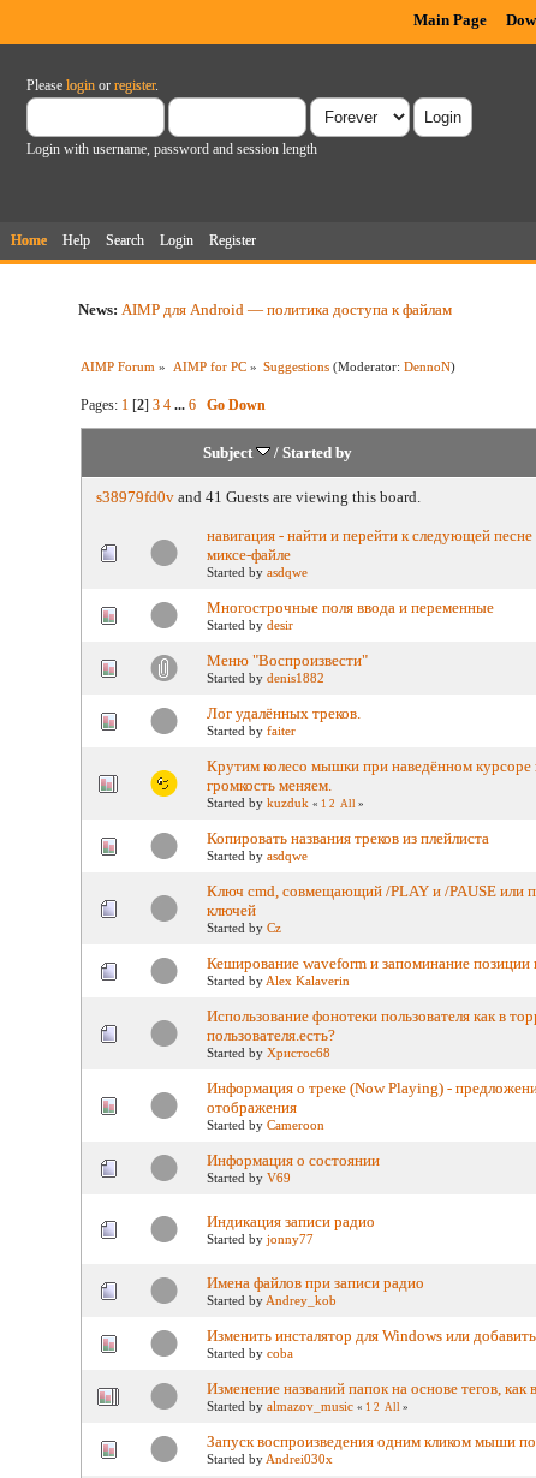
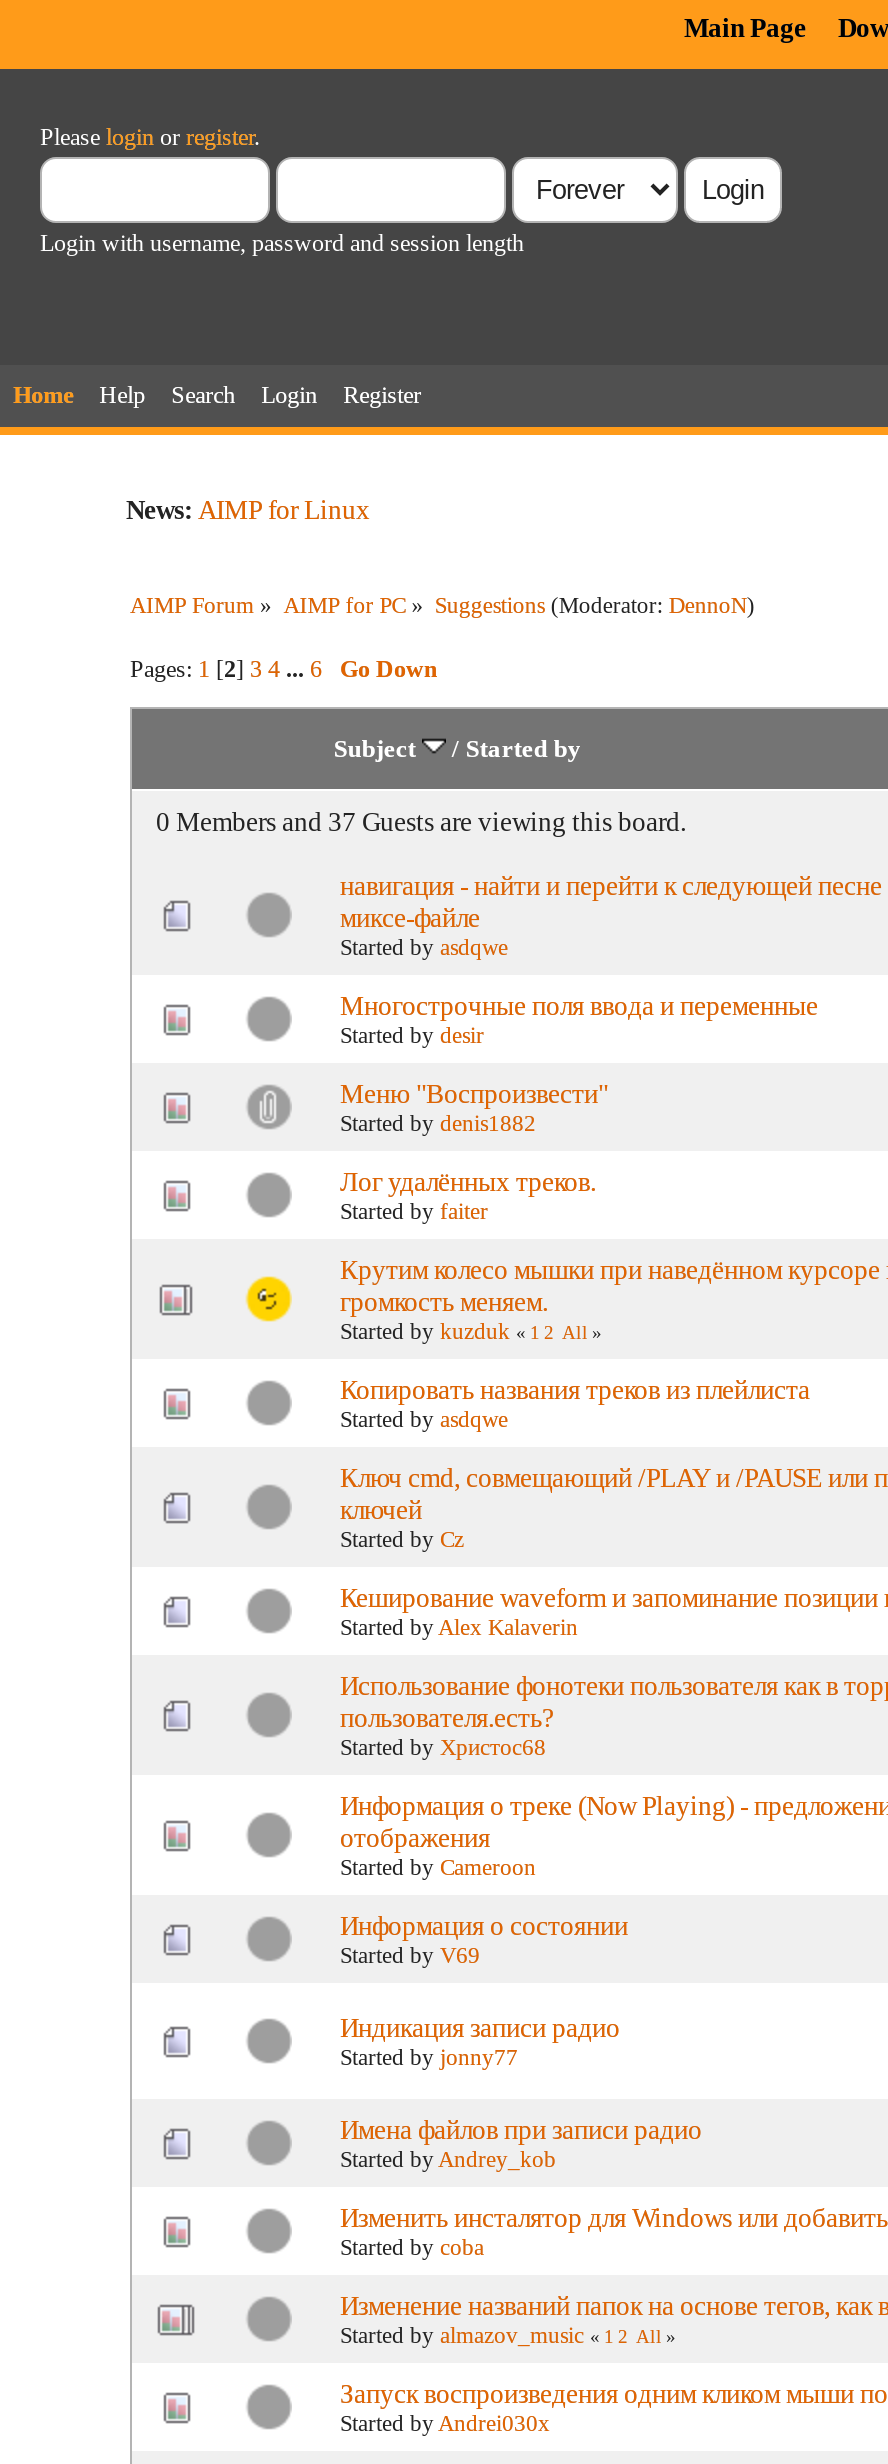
- News: AIMP для Android — политика доступа к файлам
+ News: AIMP for Linux

- s38979fd0v and 41 Guests are viewing this board.
+ 0 Members and 37 Guests are viewing this board.
